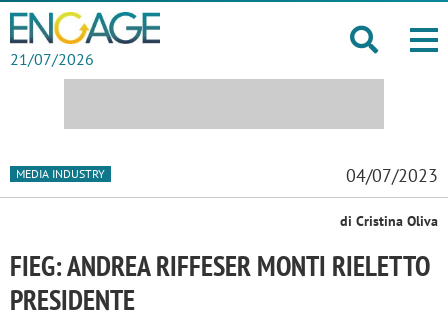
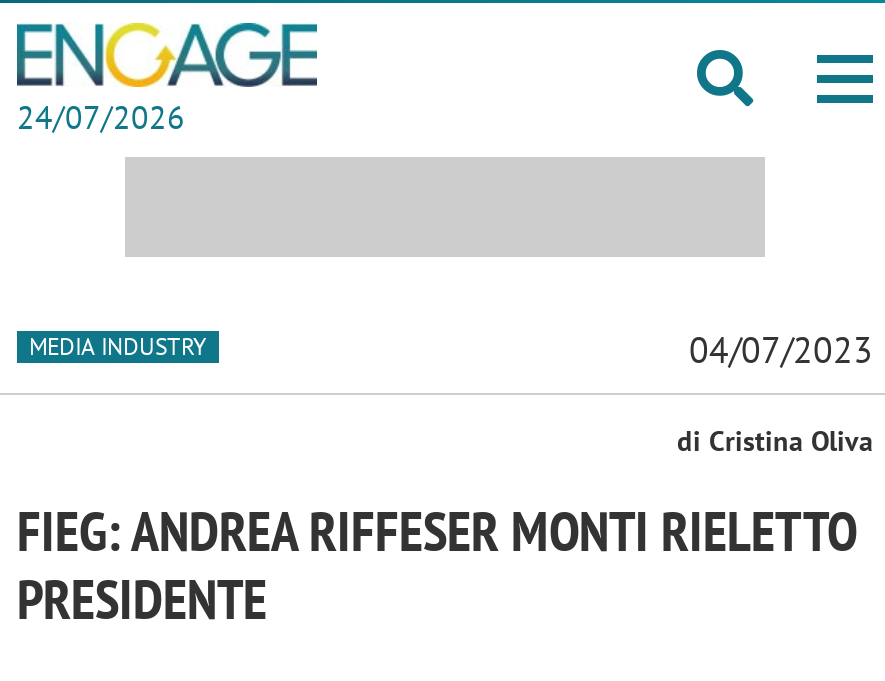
- 21/07/2026
+ 24/07/2026
